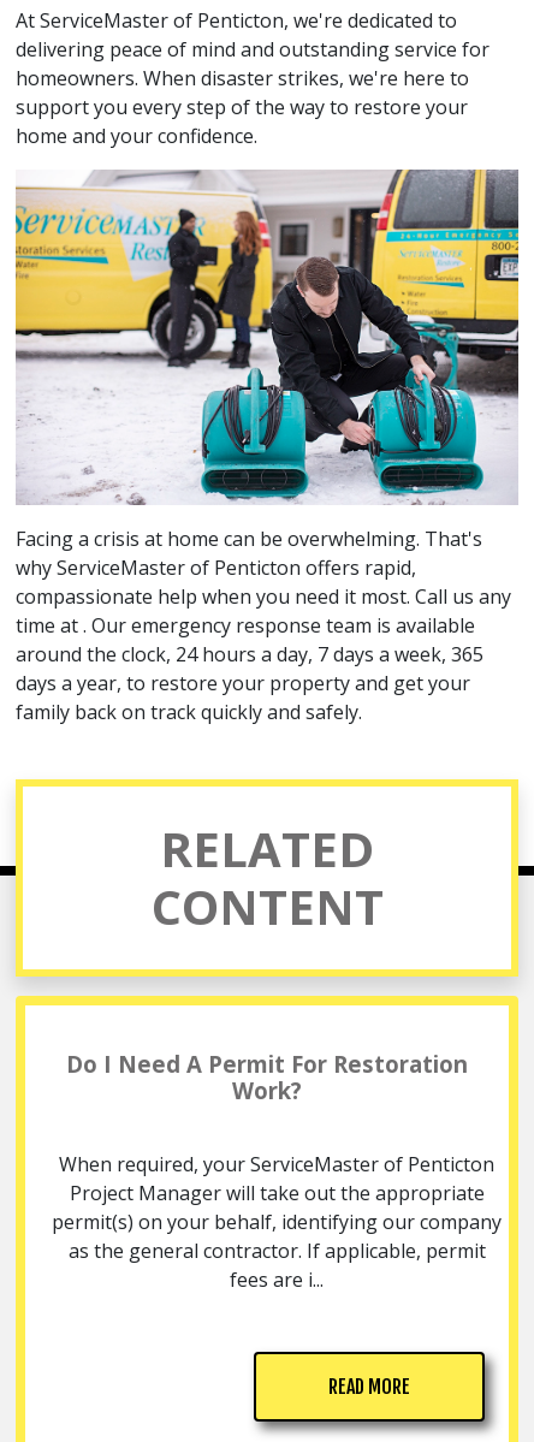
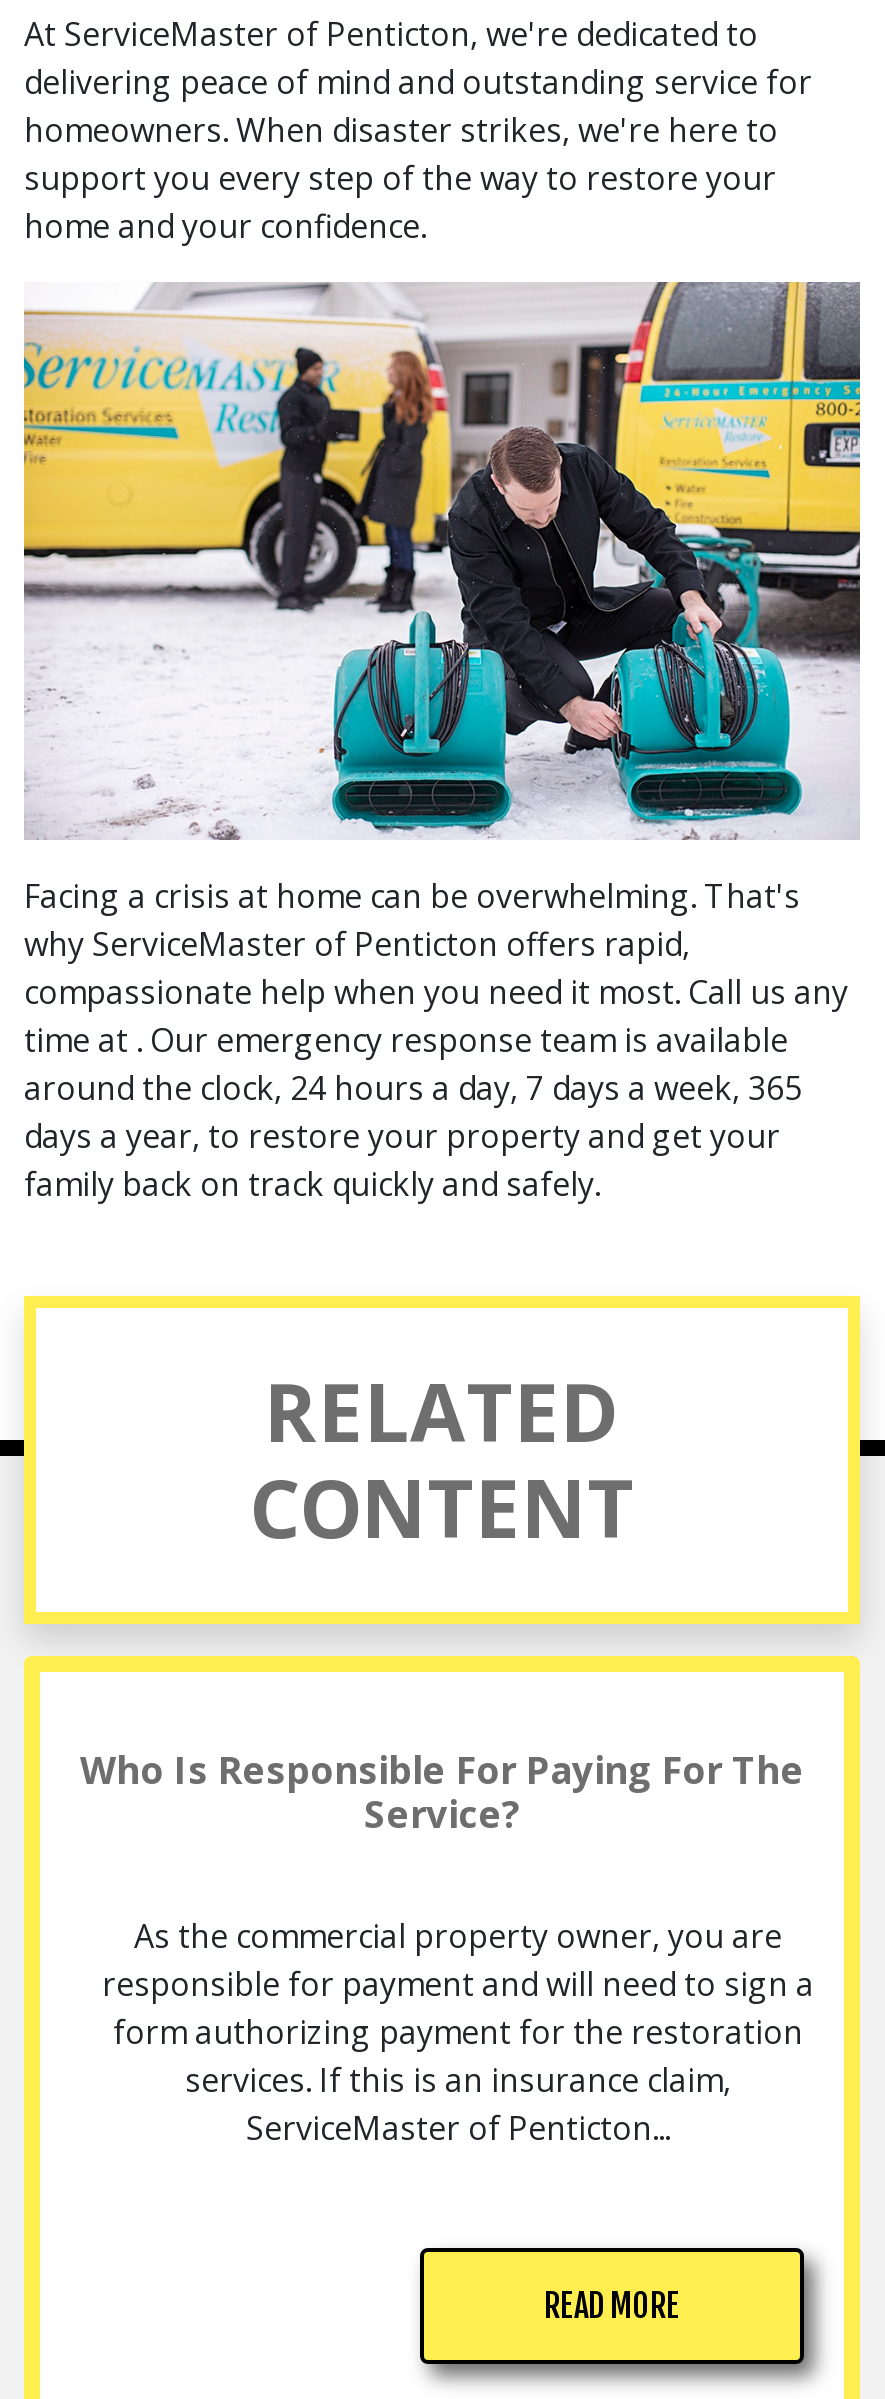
- Do I Need A Permit For Restoration
- Work?
+ Who Is Responsible For Paying For The
+ Service?

- When required, your ServiceMaster of Penticton
- Project Manager will take out the appropriate
- permit(s) on your behalf, identifying our company
- as the general contractor. If applicable, permit
- fees are i...
+ As the commercial property owner, you are
+ responsible for payment and will need to sign a
+ form authorizing payment for the restoration
+ services. If this is an insurance claim,
+ ServiceMaster of Penticton...
